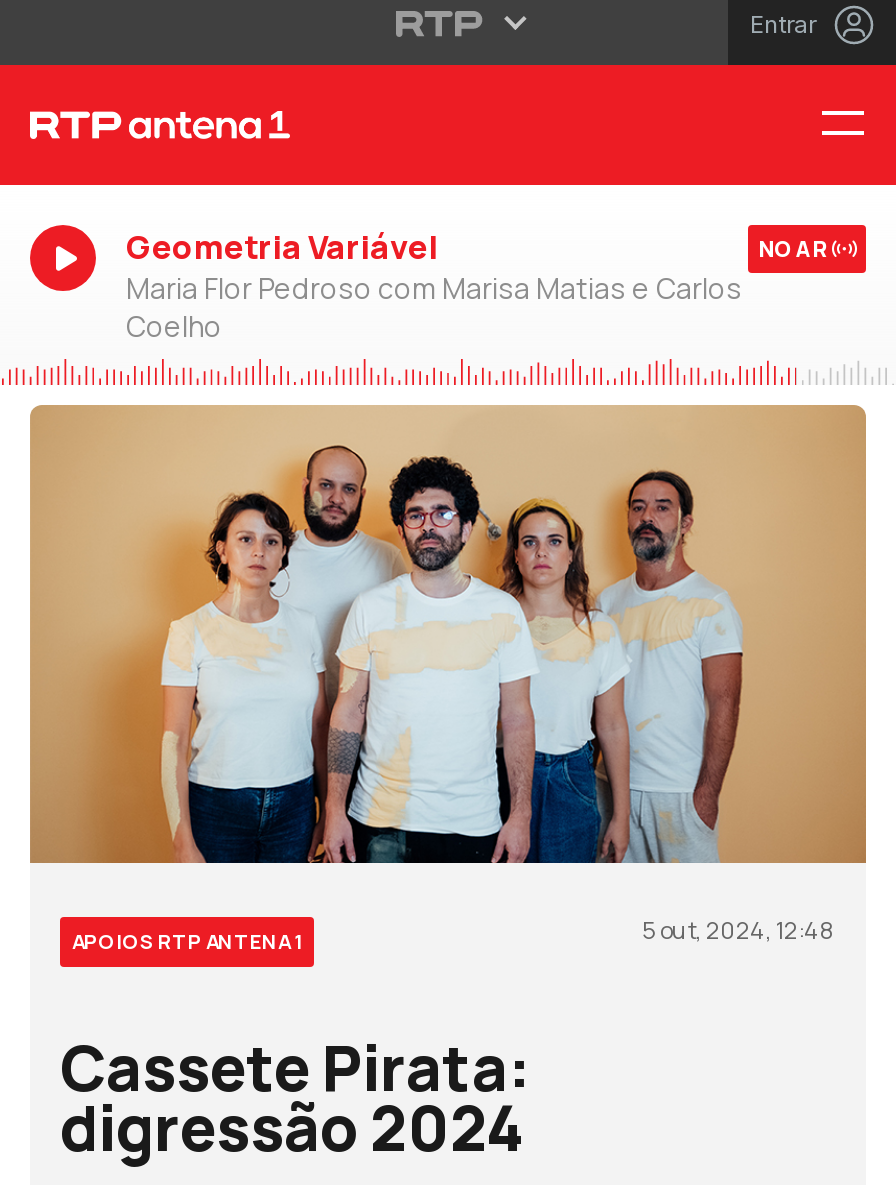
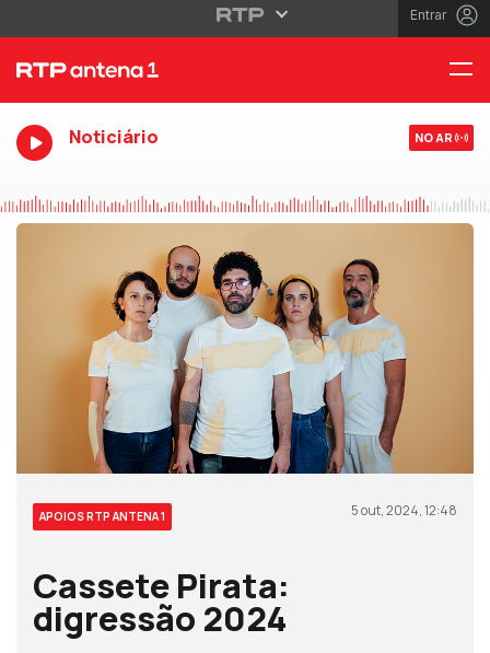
- Geometria Variável
- Maria Flor Pedroso com Marisa Matias e Carlos
- Coelho
+ Noticiário
